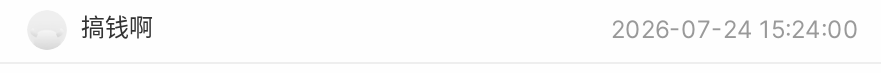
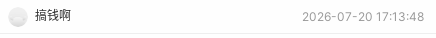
- 2026-07-24 15:24:00
+ 2026-07-20 17:13:48
